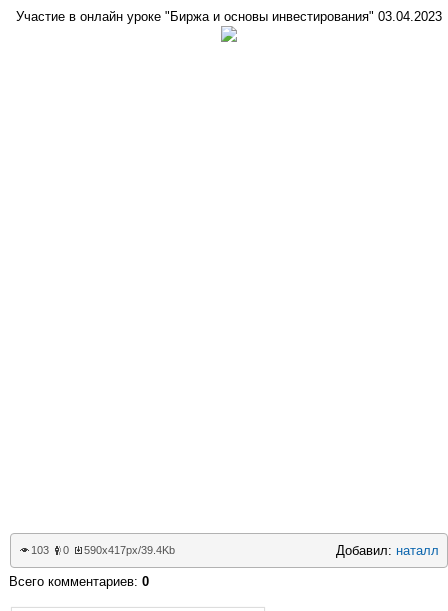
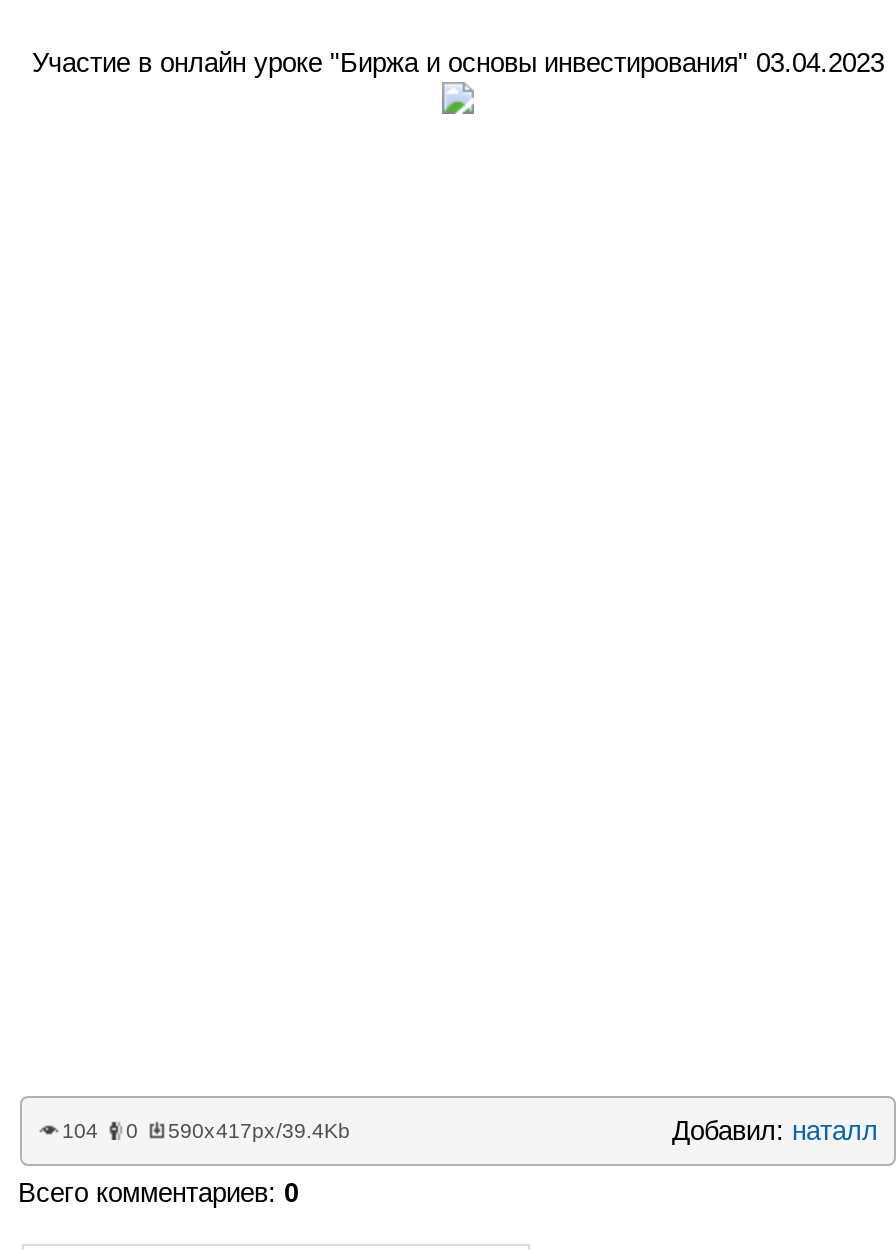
- 103 0 590x417px/39.4Kb
+ 104 0 590x417px/39.4Kb
